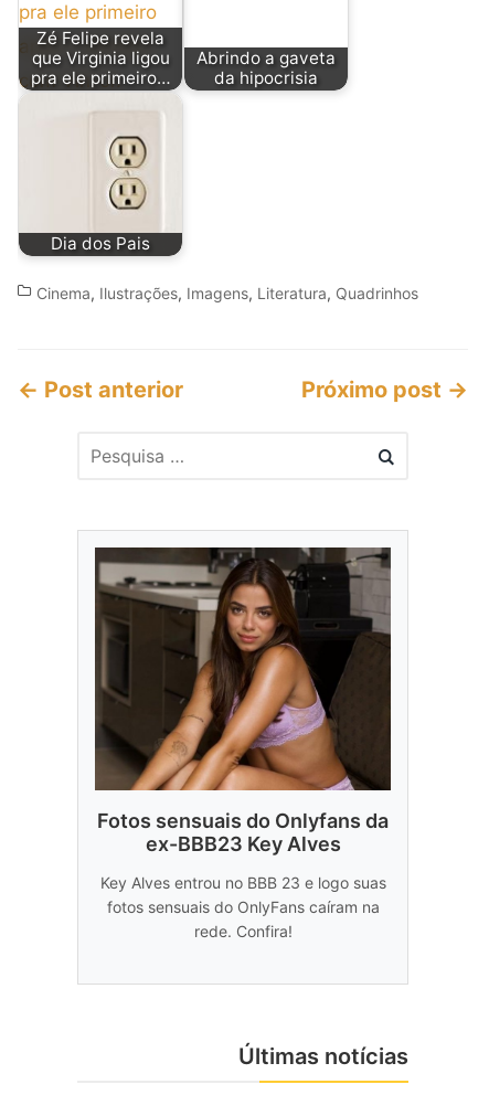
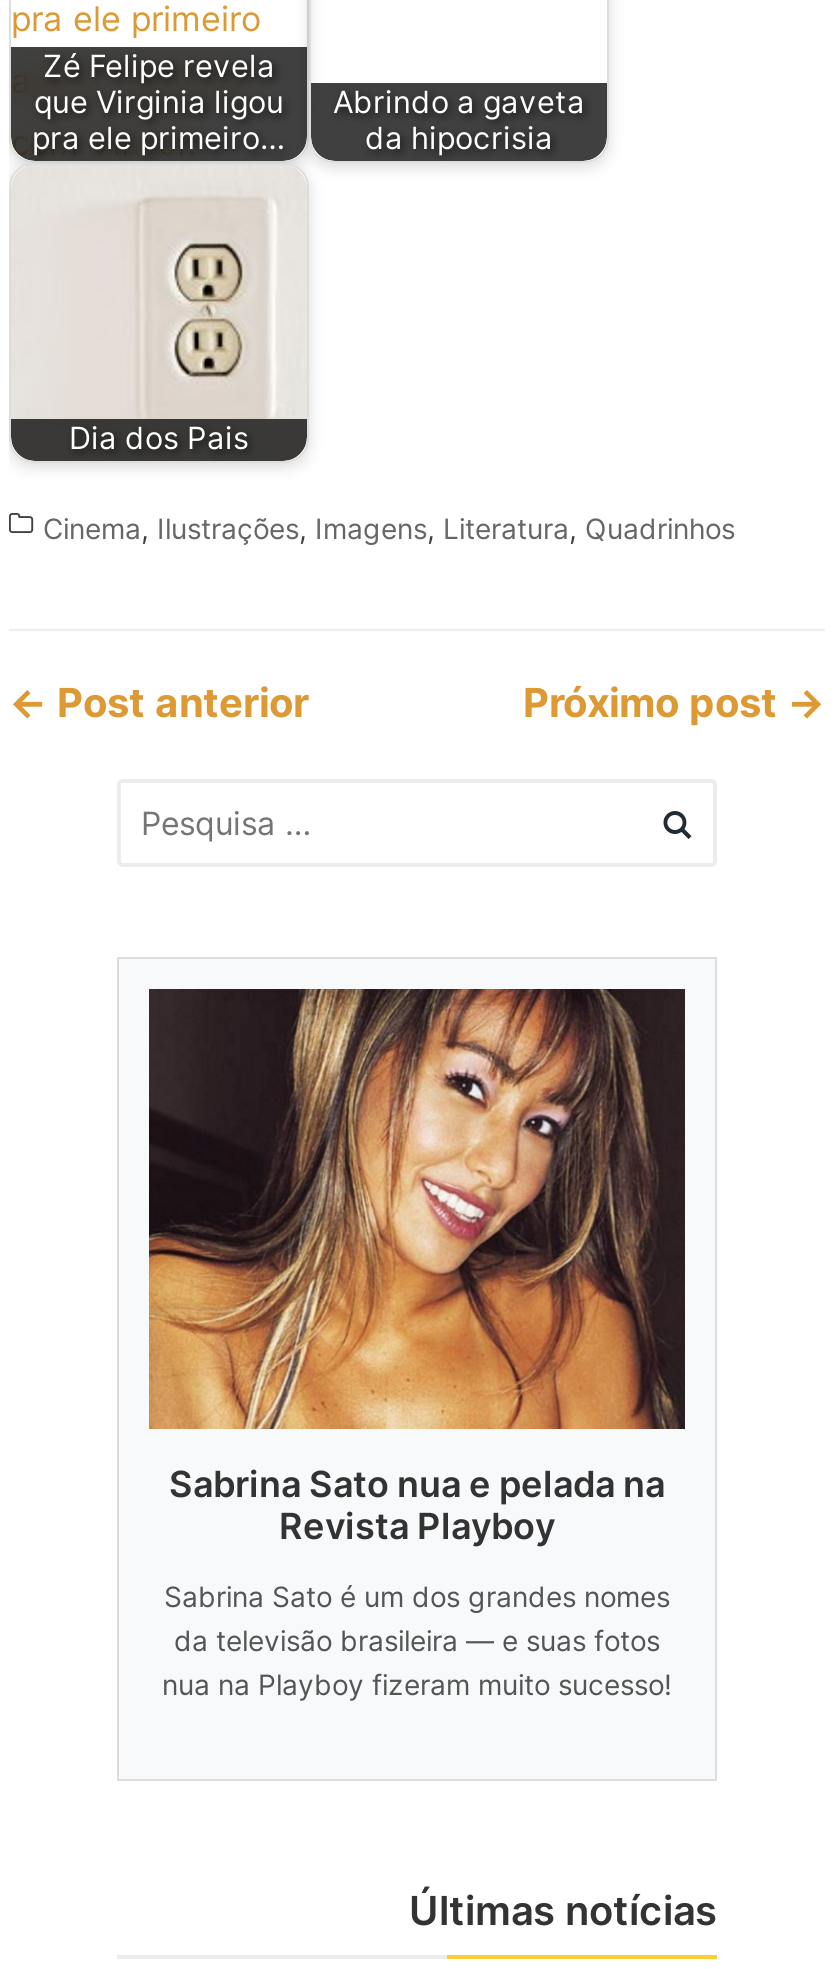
- [image]
- Fotos sensuais do Onlyfans da
- ex-BBB23 Key Alves
+ [image]
+ Sabrina Sato nua e pelada na
+ Revista Playboy

- Key Alves entrou no BBB 23 e logo suas
- fotos sensuais do OnlyFans caíram na
- rede. Confira!
+ Sabrina Sato é um dos grandes nomes
+ da televisão brasileira — e suas fotos
+ nua na Playboy fizeram muito sucesso!
